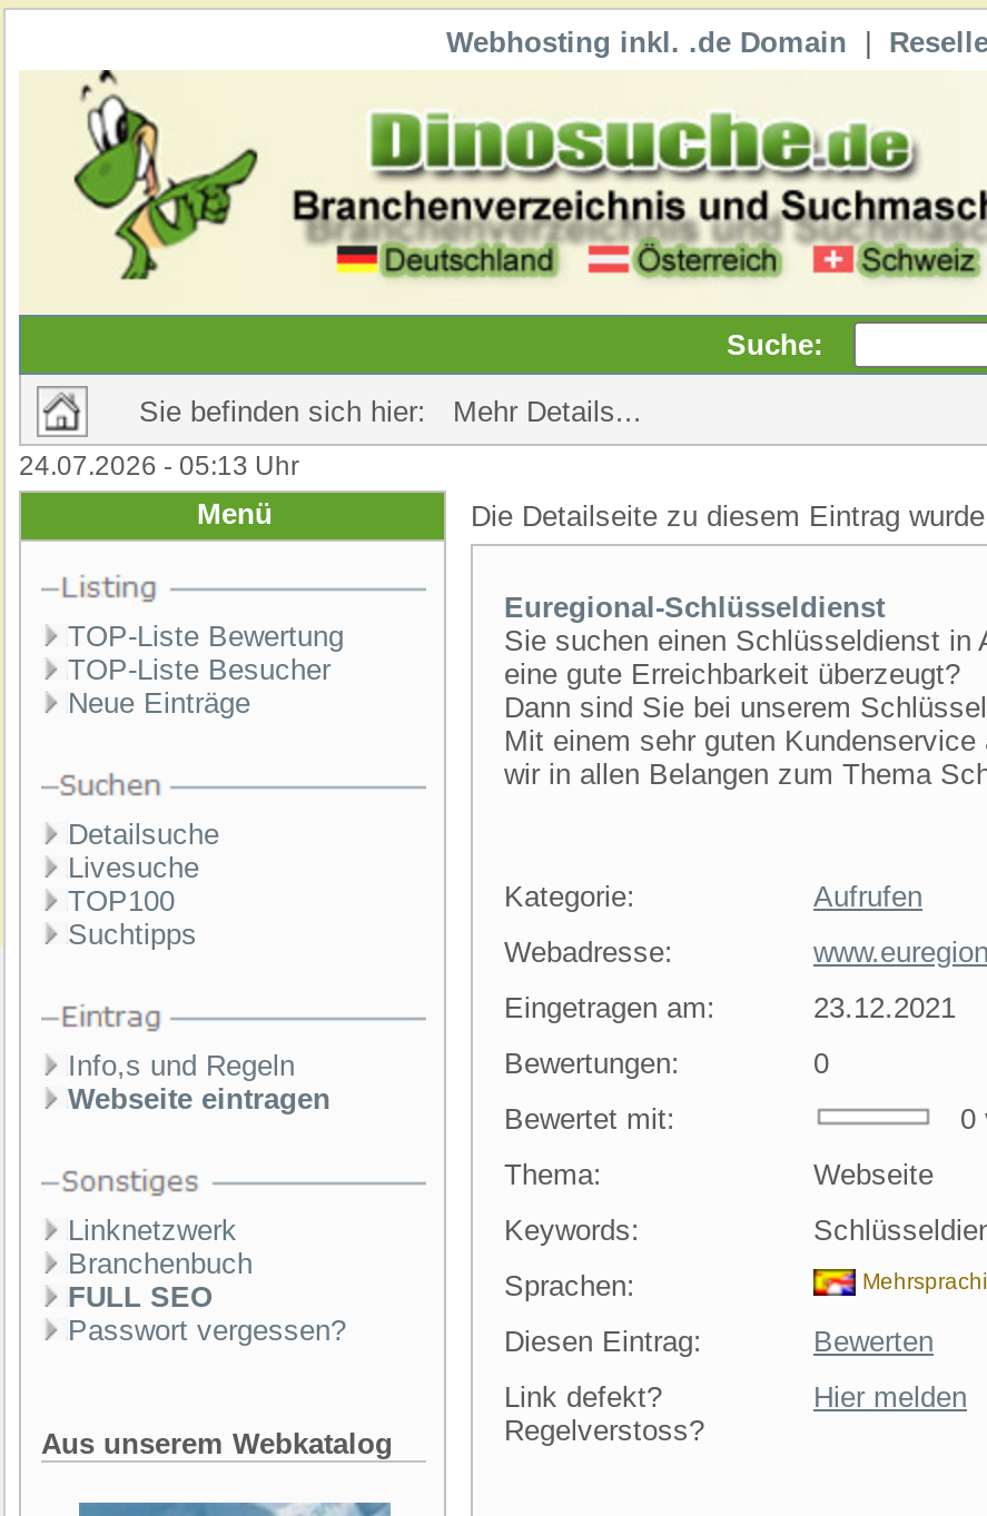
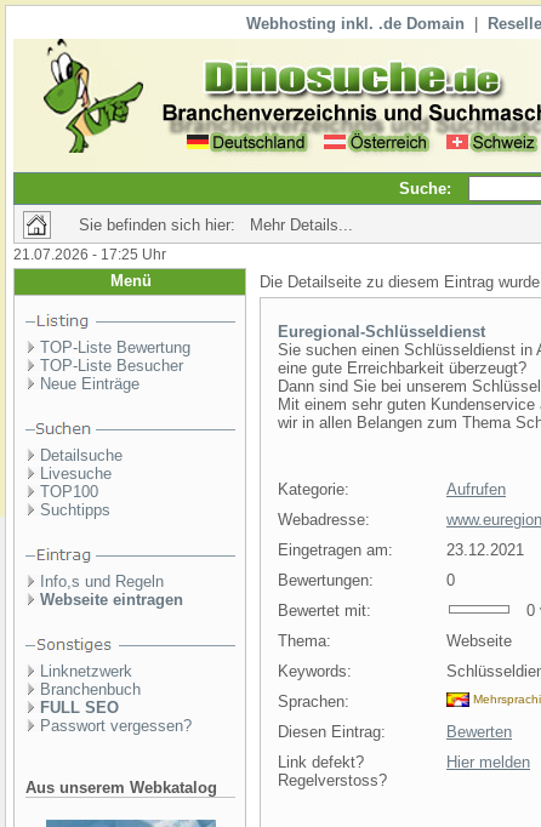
- 24.07.2026 - 05:13 Uhr
+ 21.07.2026 - 17:25 Uhr
